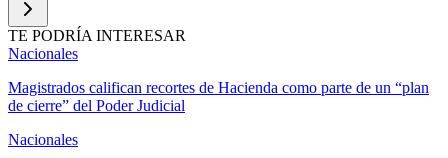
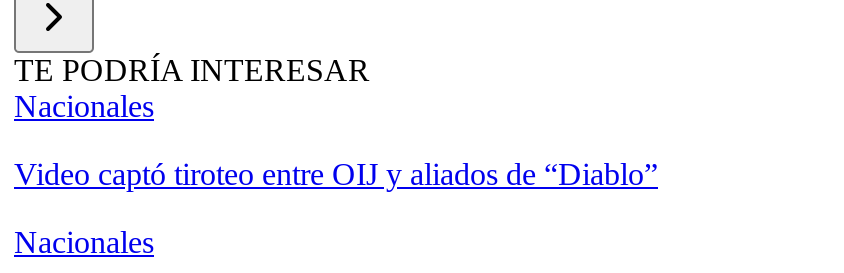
- Magistrados califican recortes de Hacienda como parte de un “plan
- de cierre” del Poder Judicial
+ Video captó tiroteo entre OIJ y aliados de “Diablo”
